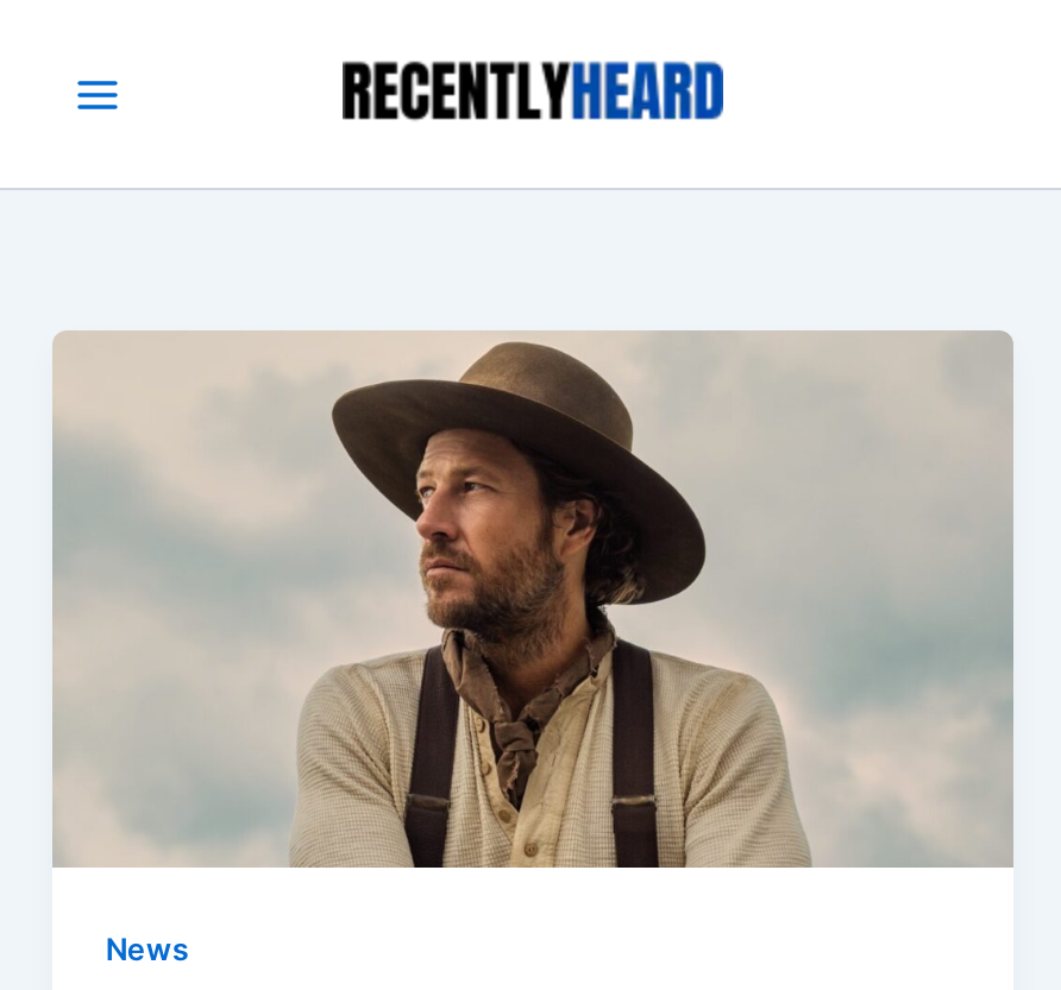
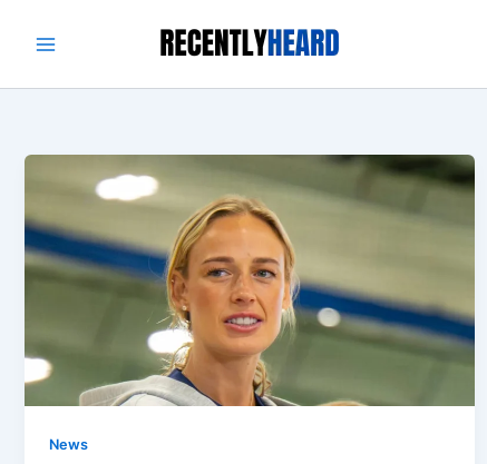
- [image]
+ [image]
